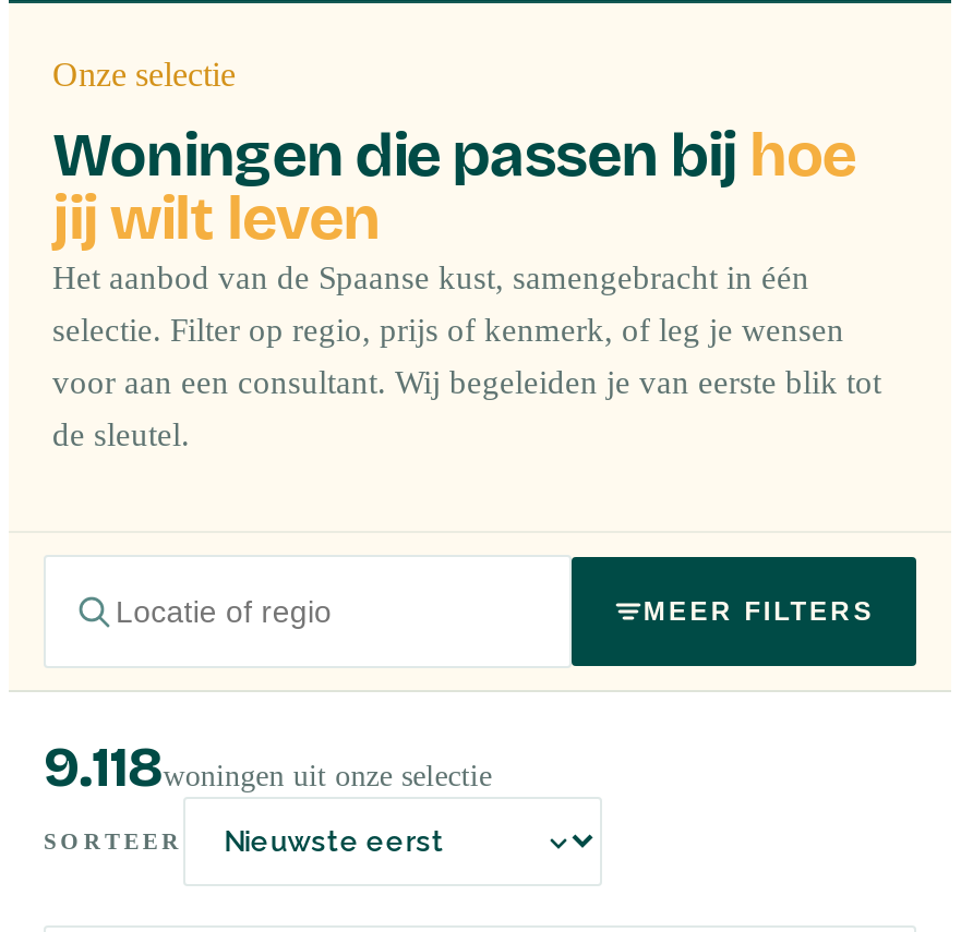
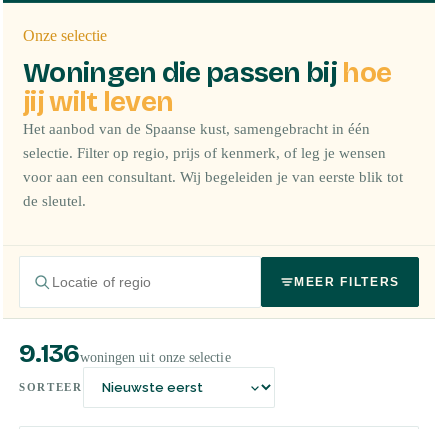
- 9.118woningen uit onze selectie
+ 9.136woningen uit onze selectie
